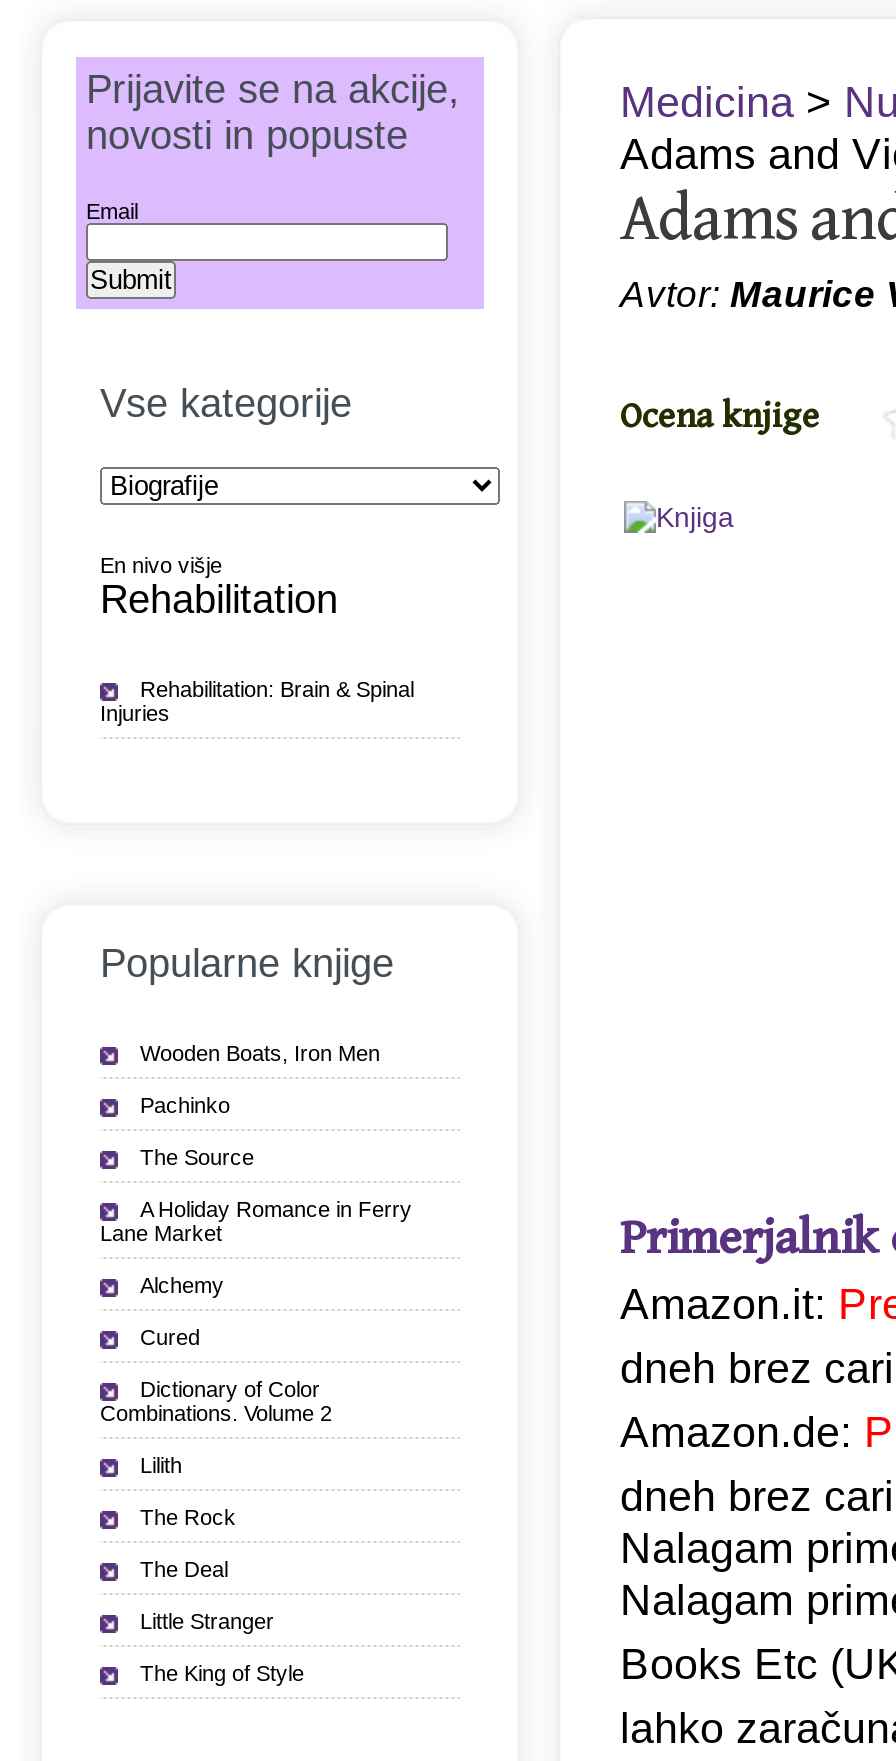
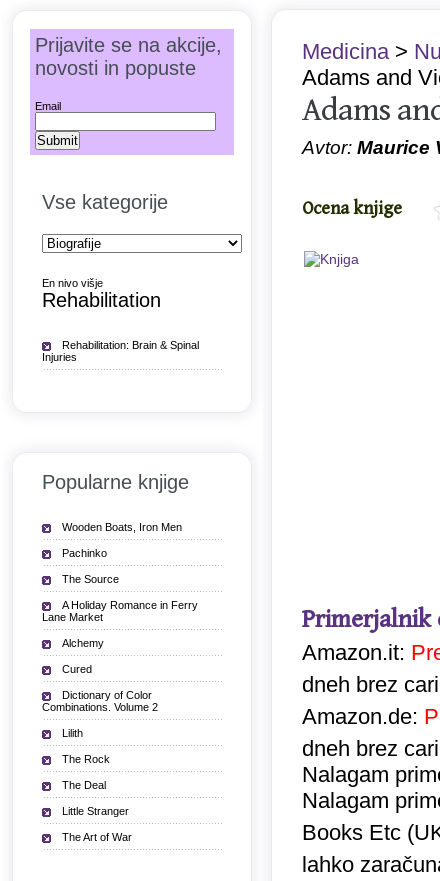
- The King of Style
+ The Art of War
